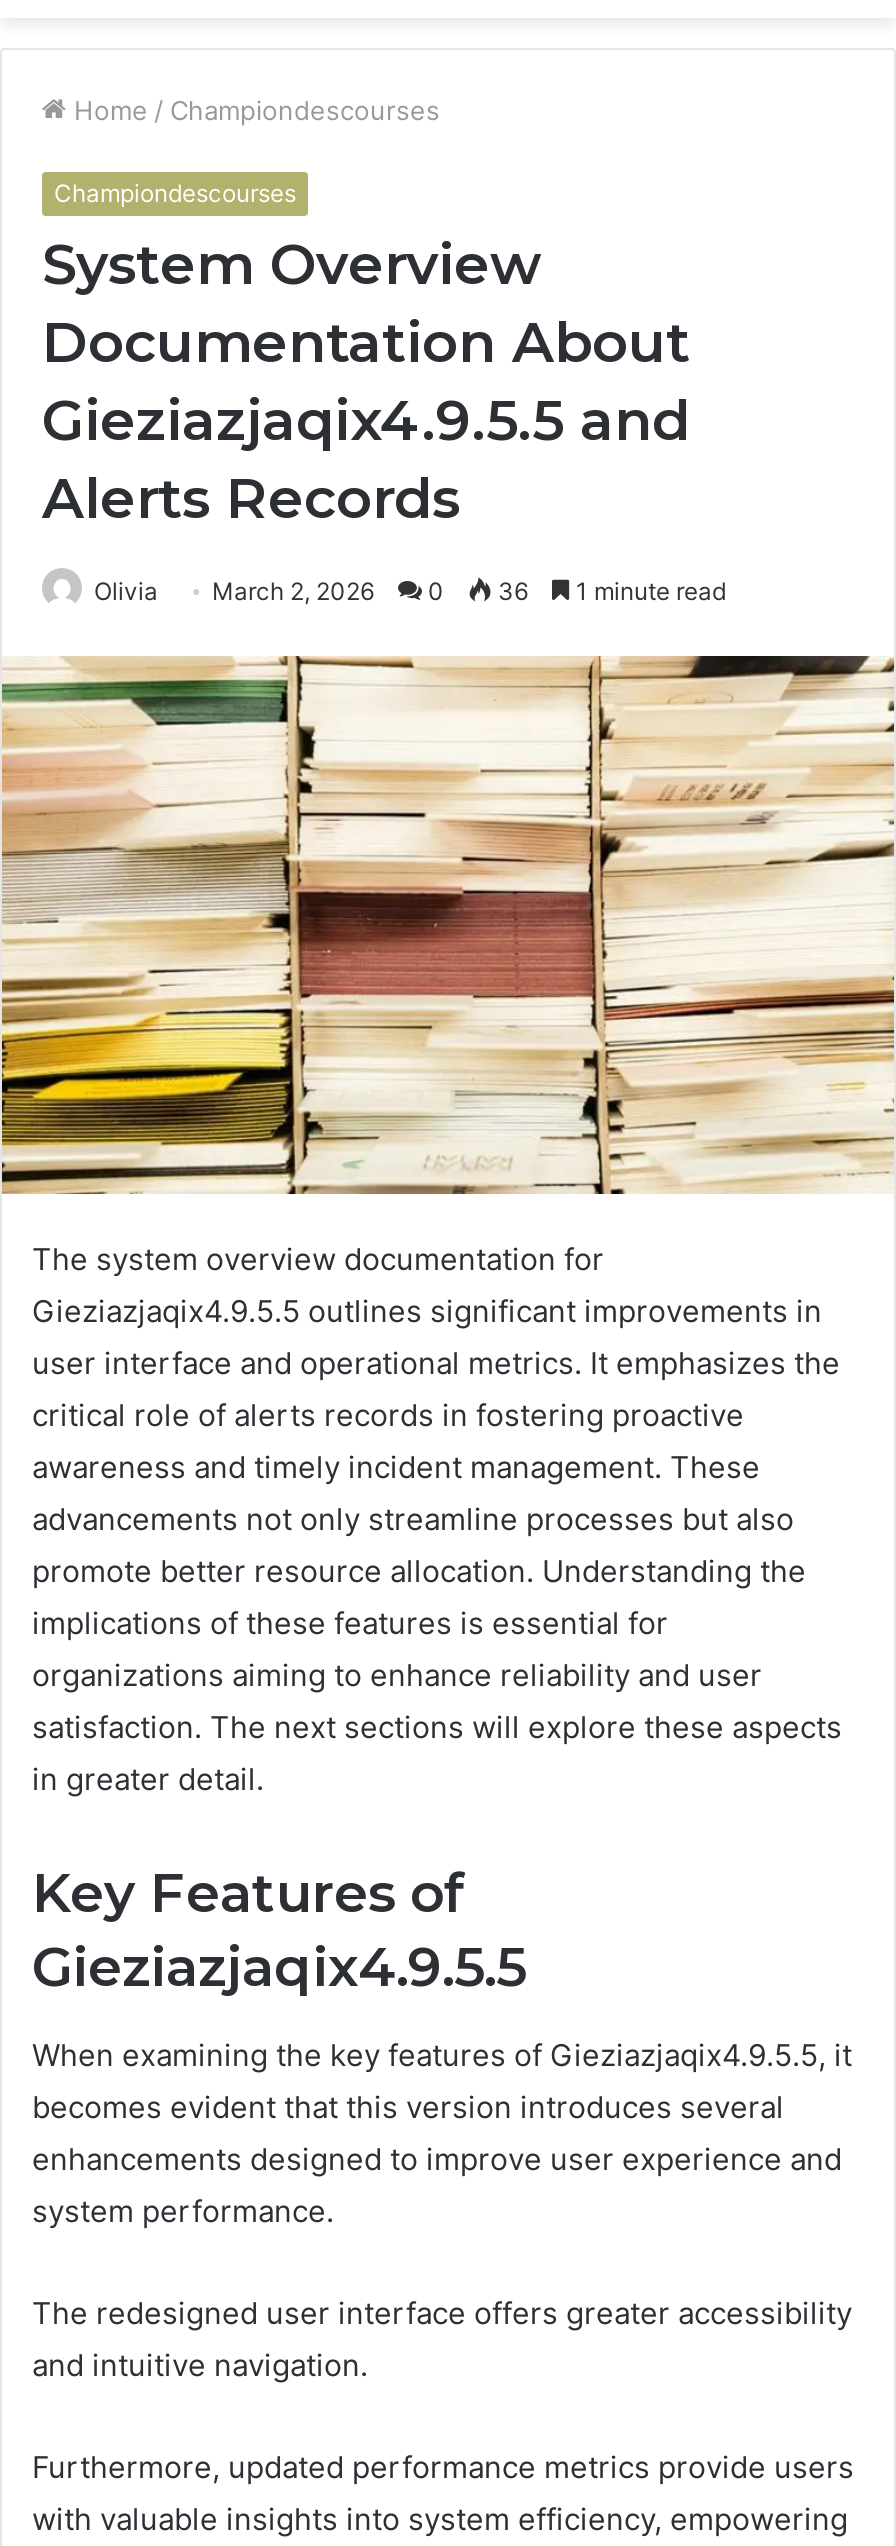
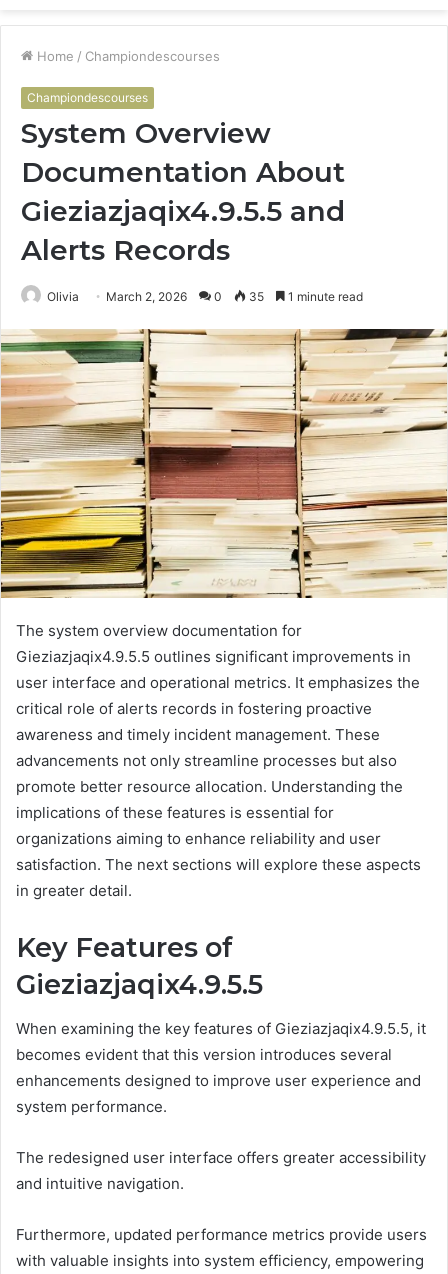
- Olivia March 2, 2026 0 36 1 minute read
+ Olivia March 2, 2026 0 35 1 minute read
